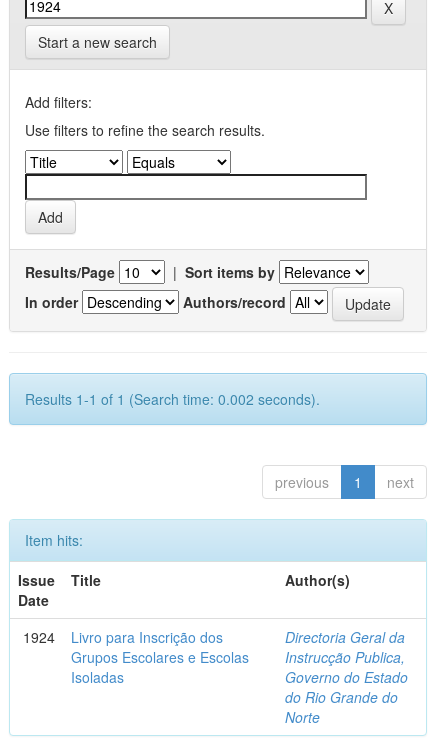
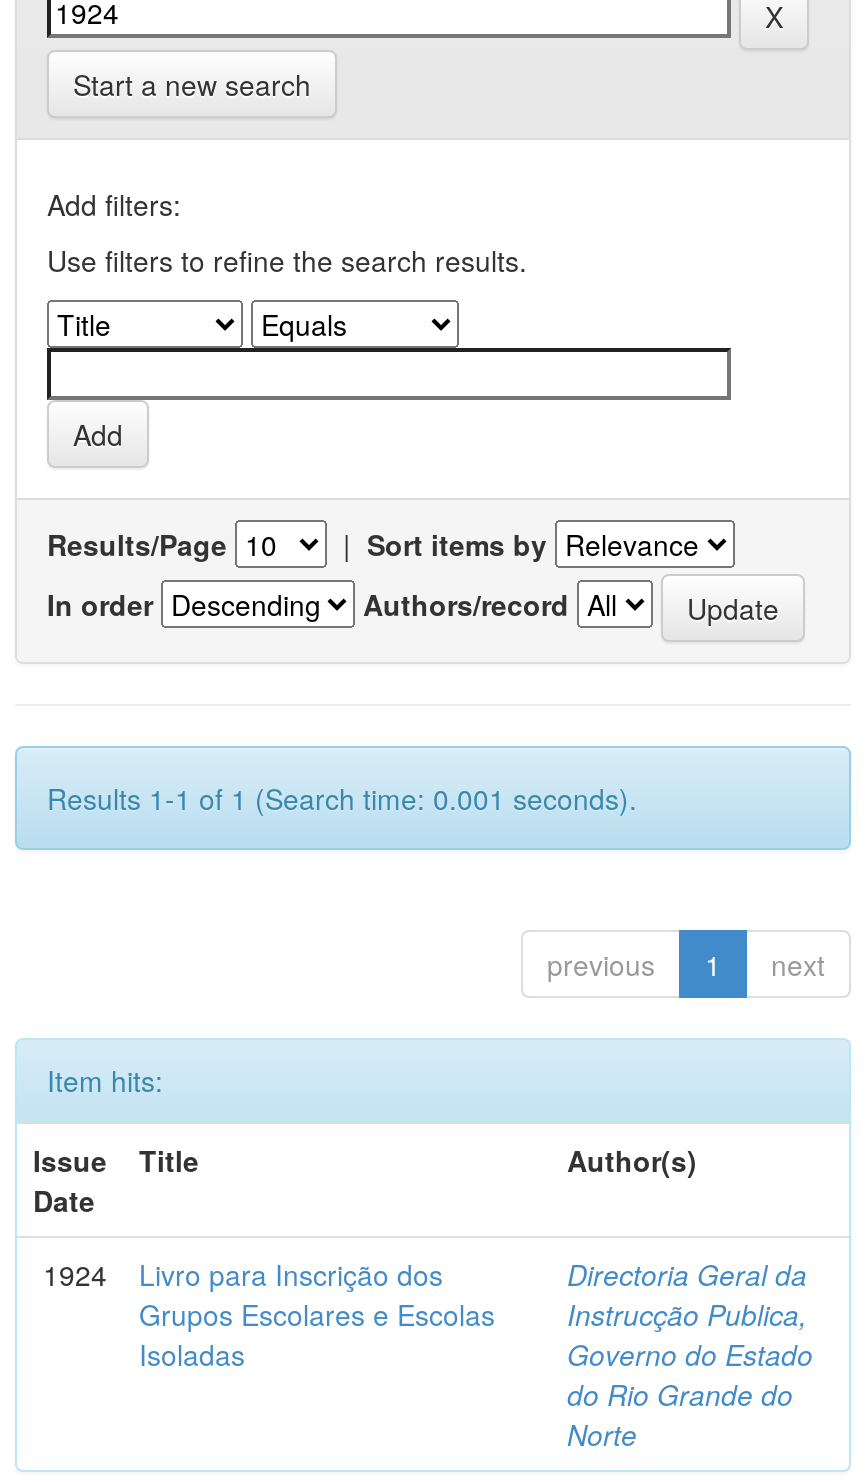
- Results 1-1 of 1 (Search time: 0.002 seconds).
+ Results 1-1 of 1 (Search time: 0.001 seconds).
